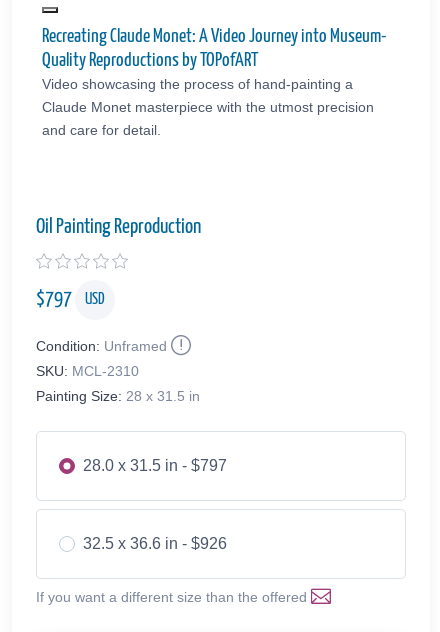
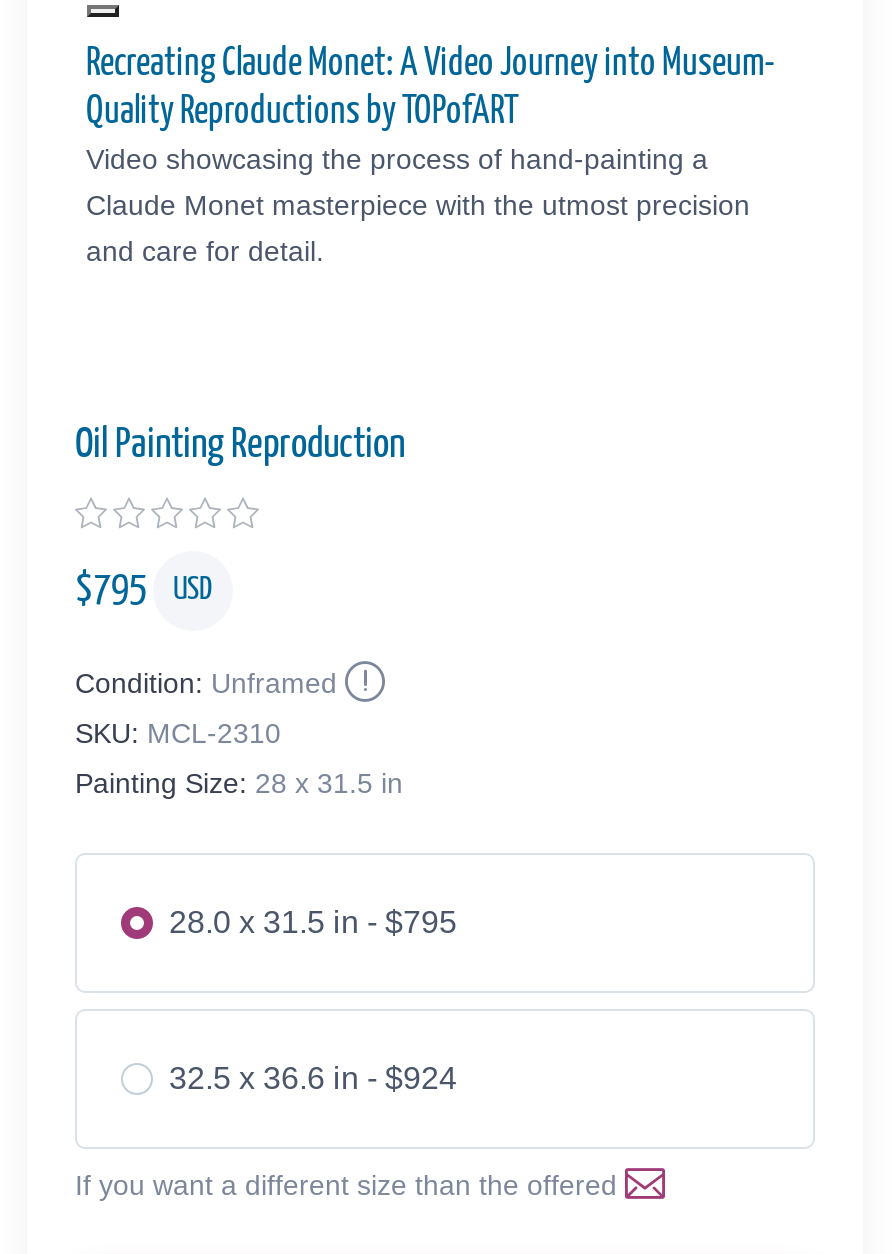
- $797 USD
+ $795 USD

- 28.0 x 31.5 in - $797
+ 28.0 x 31.5 in - $795

- 32.5 x 36.6 in - $926
+ 32.5 x 36.6 in - $924
